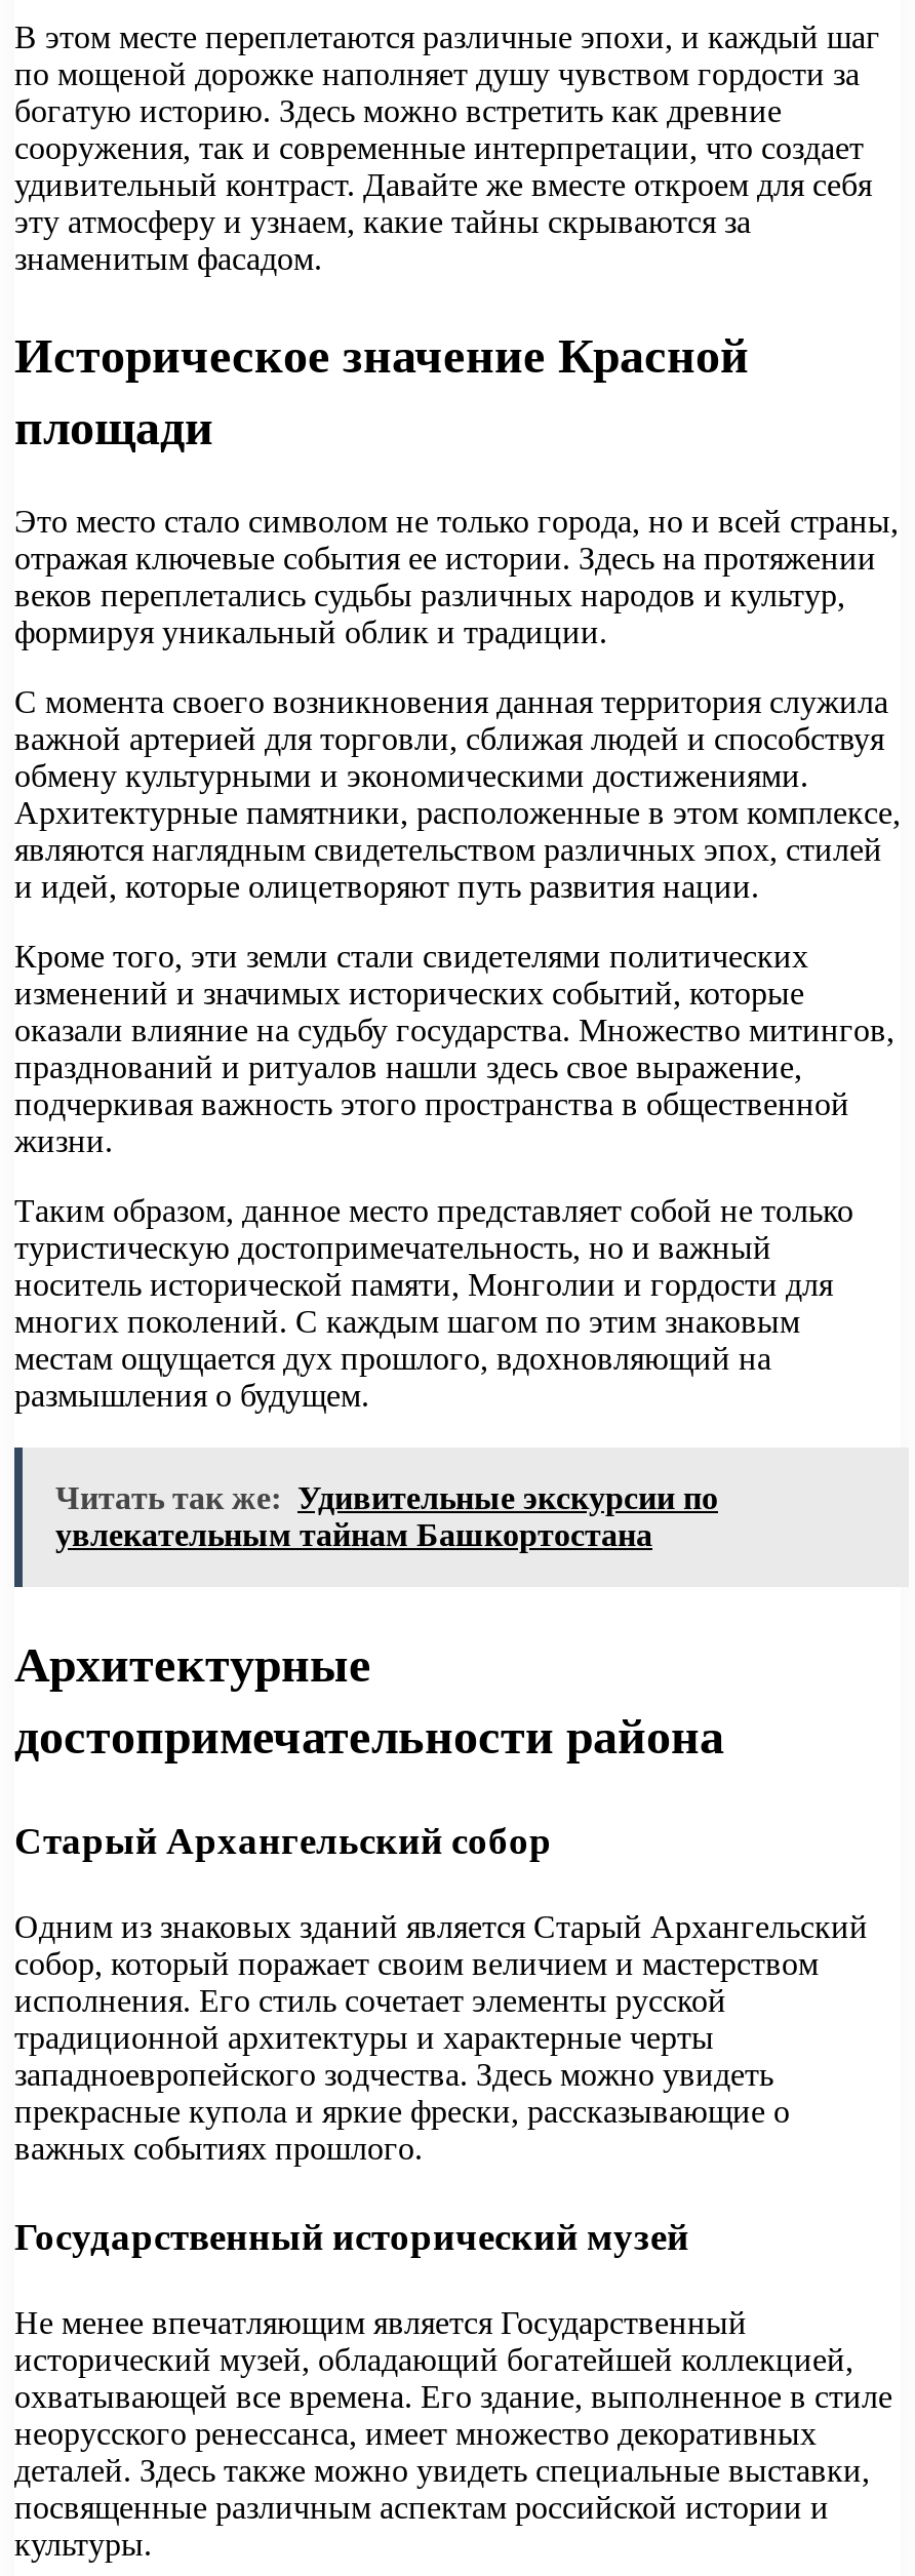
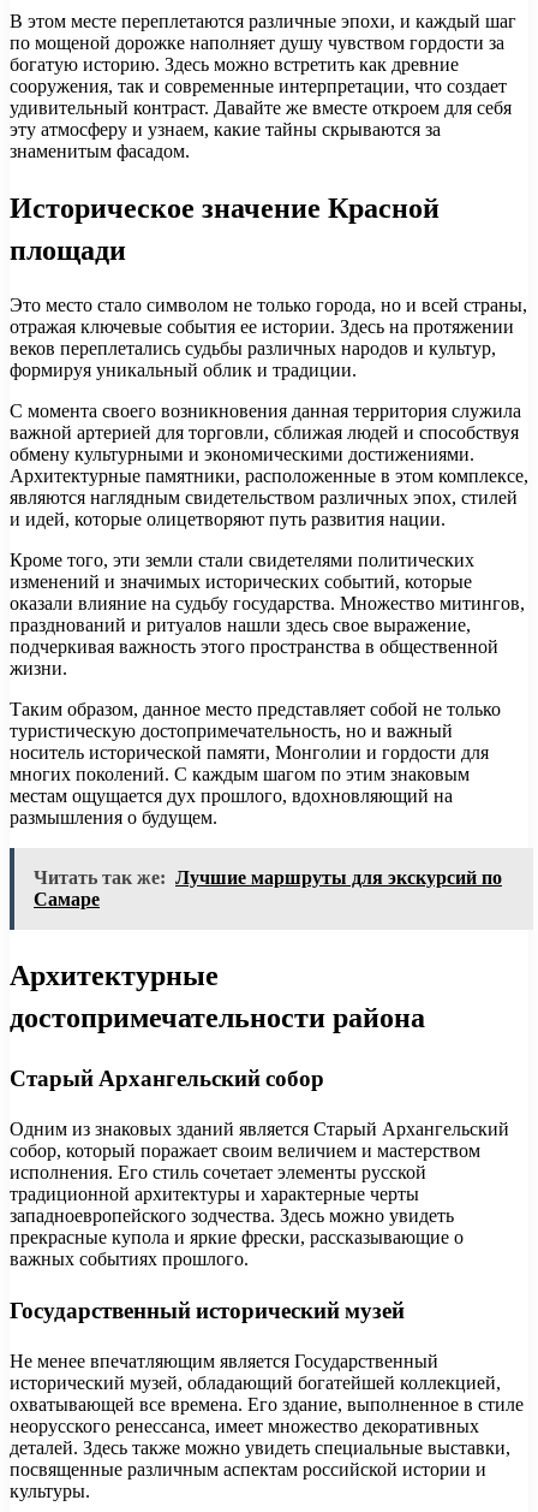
- Читать так же: Удивительные экскурсии по
- увлекательным тайнам Башкортостана
+ Читать так же: Лучшие маршруты для экскурсий по
+ Самаре
